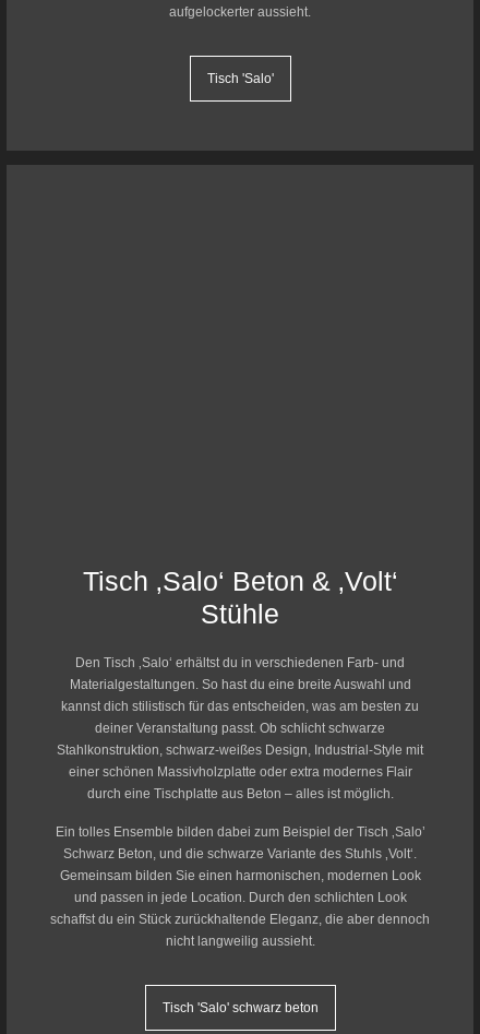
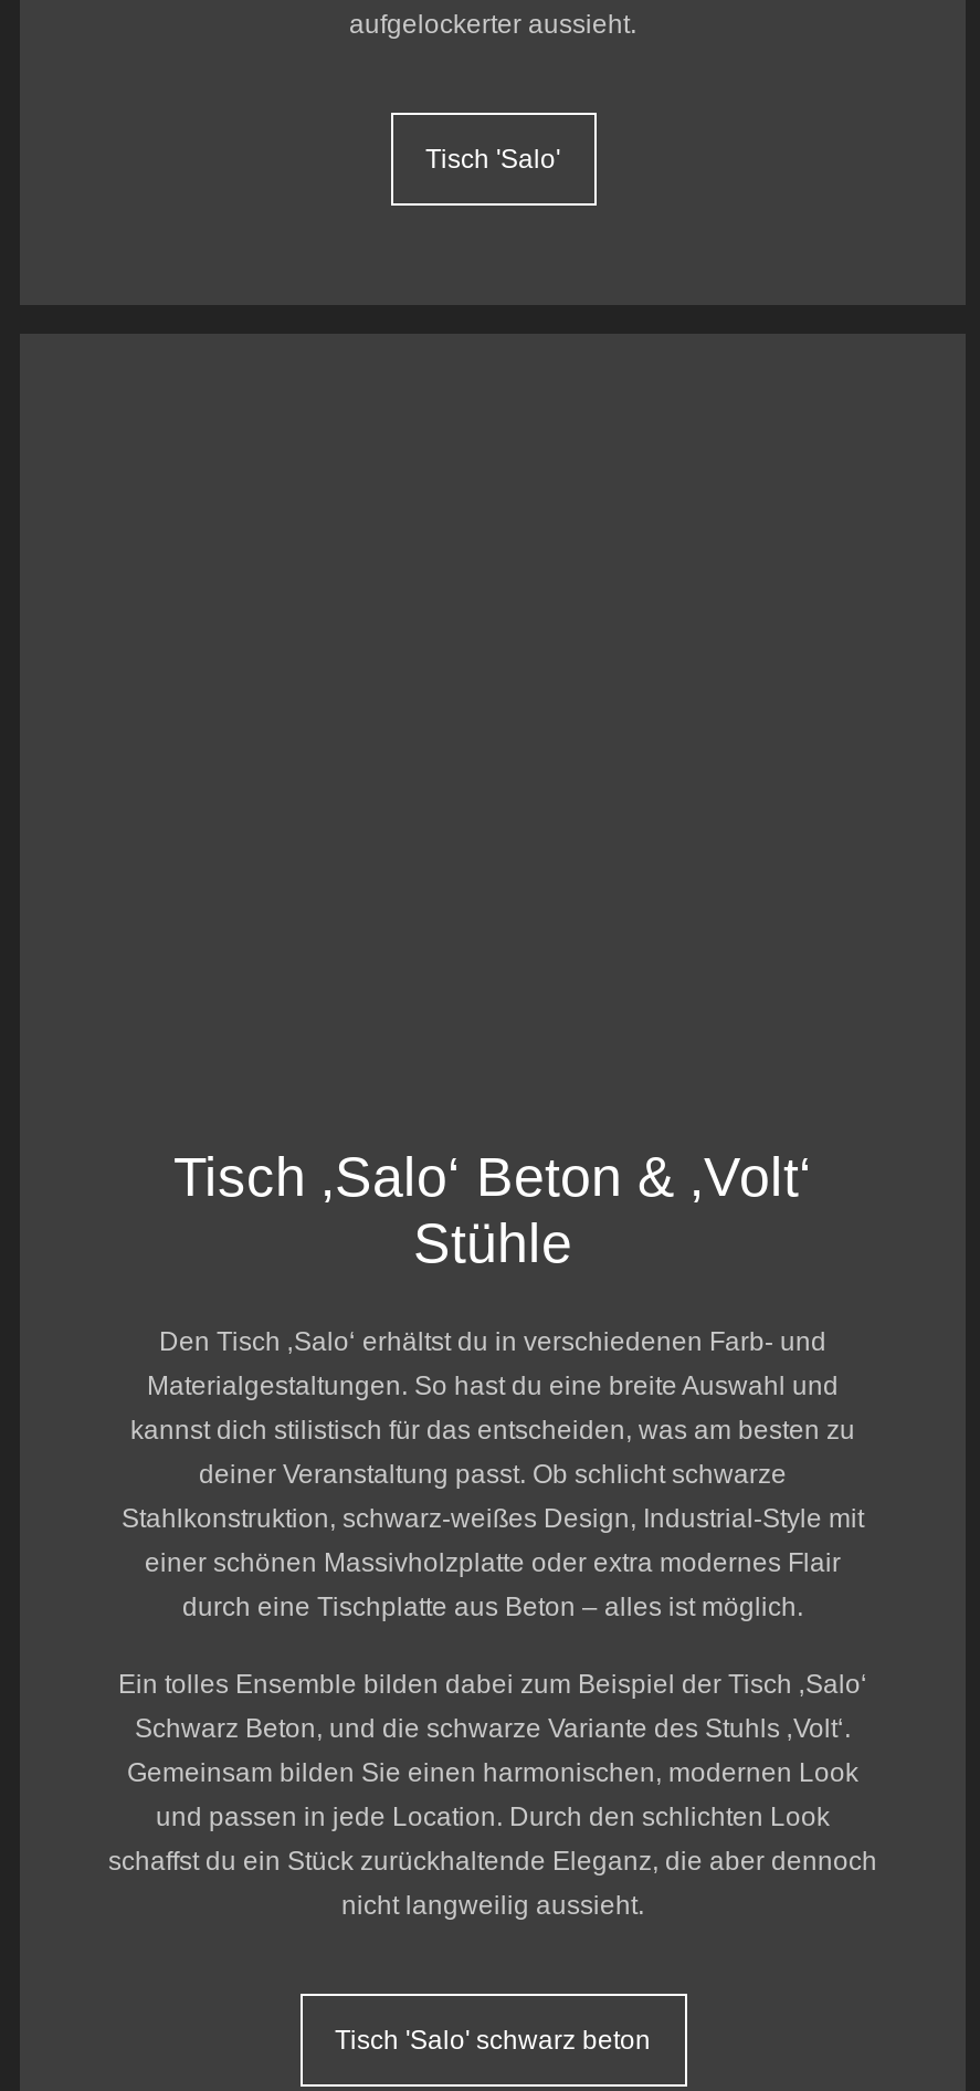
- Ein tolles Ensemble bilden dabei zum Beispiel der Tisch ‚Salo’
+ Ein tolles Ensemble bilden dabei zum Beispiel der Tisch ‚Salo‘
